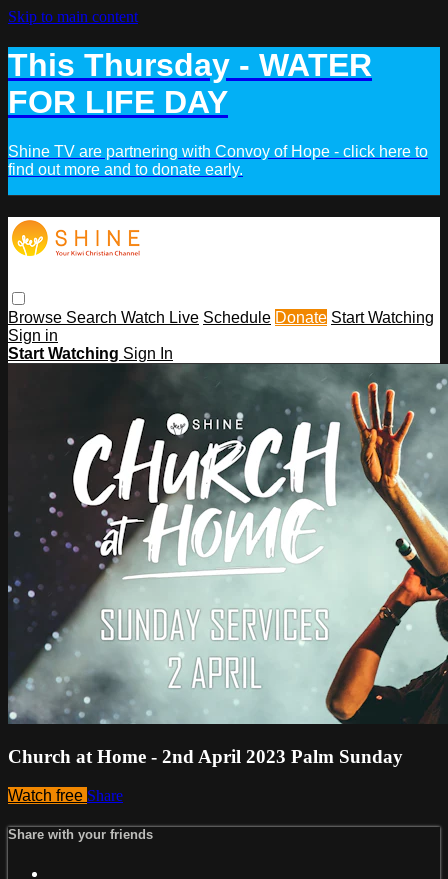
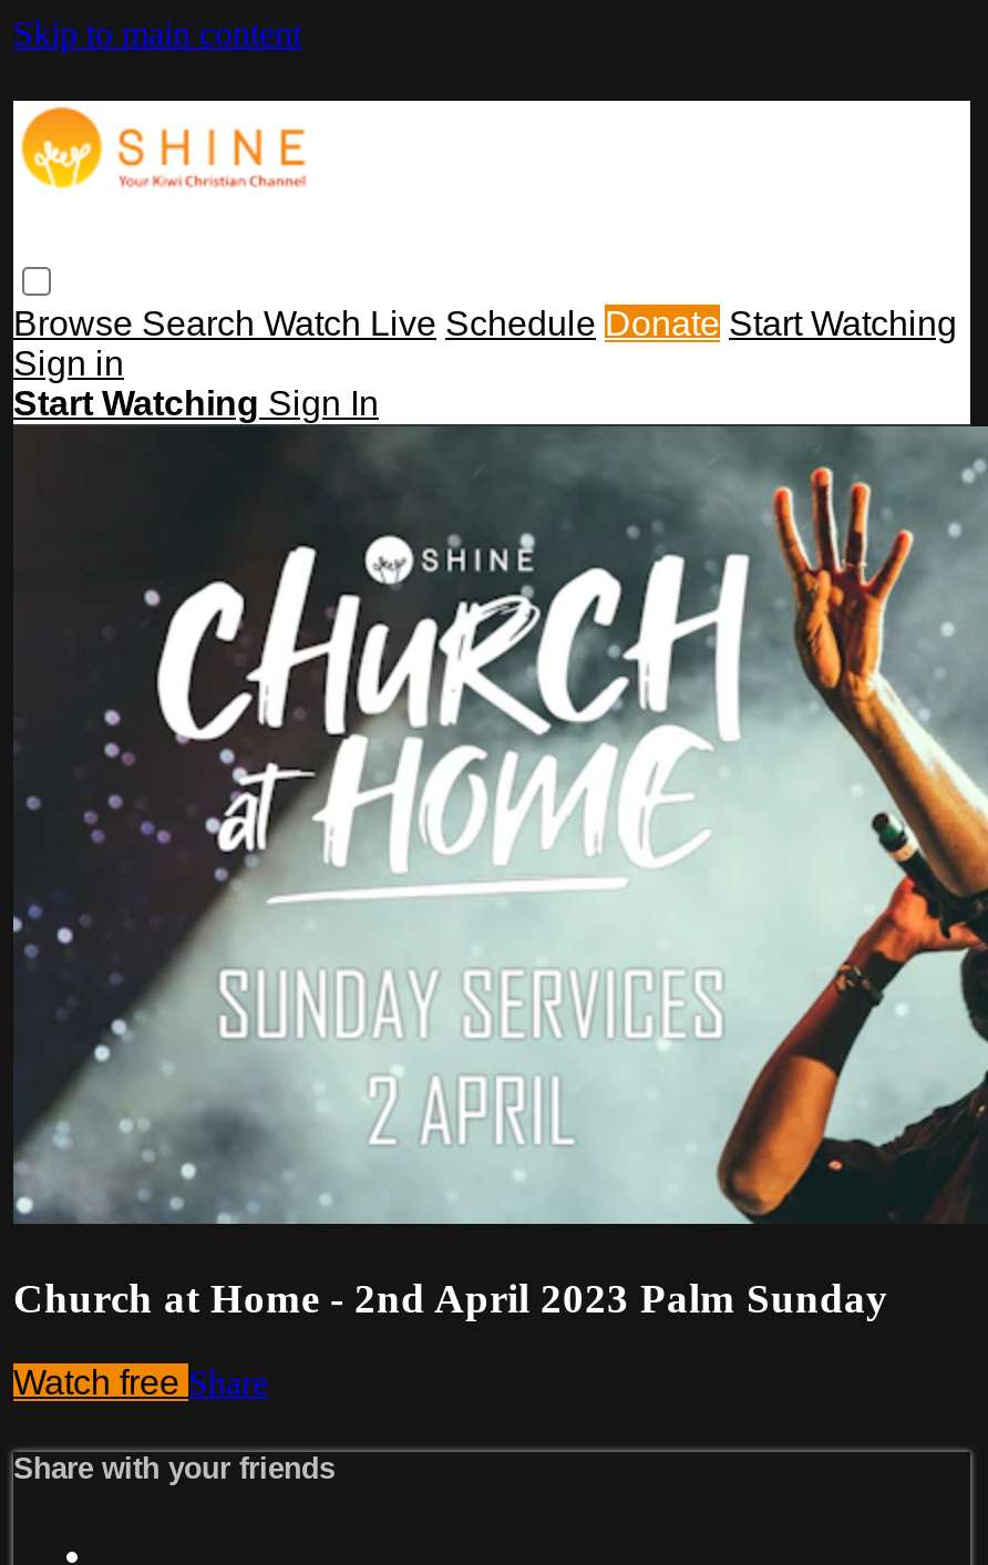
- This Thursday - WATER
- FOR LIFE DAY
- Shine TV are partnering with Convoy of Hope - click here to
- find out more and to donate early.
